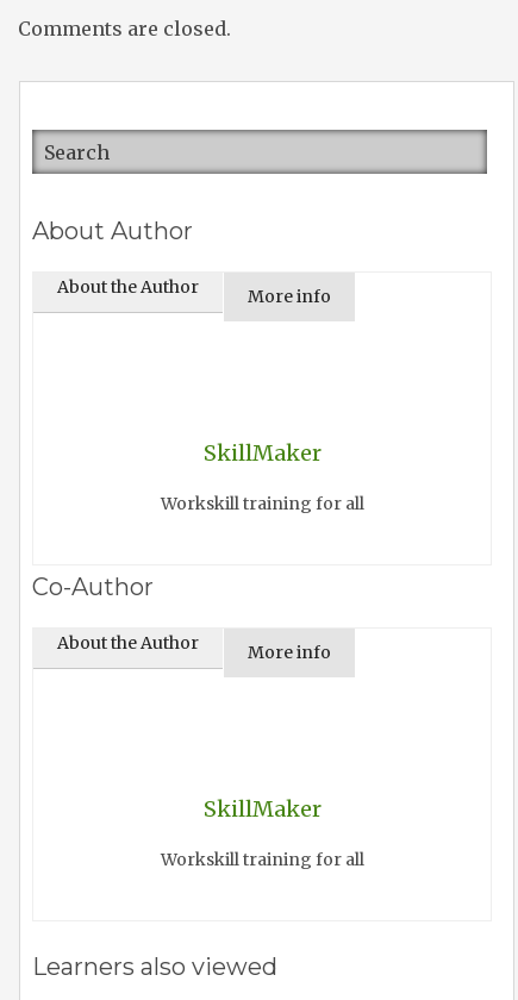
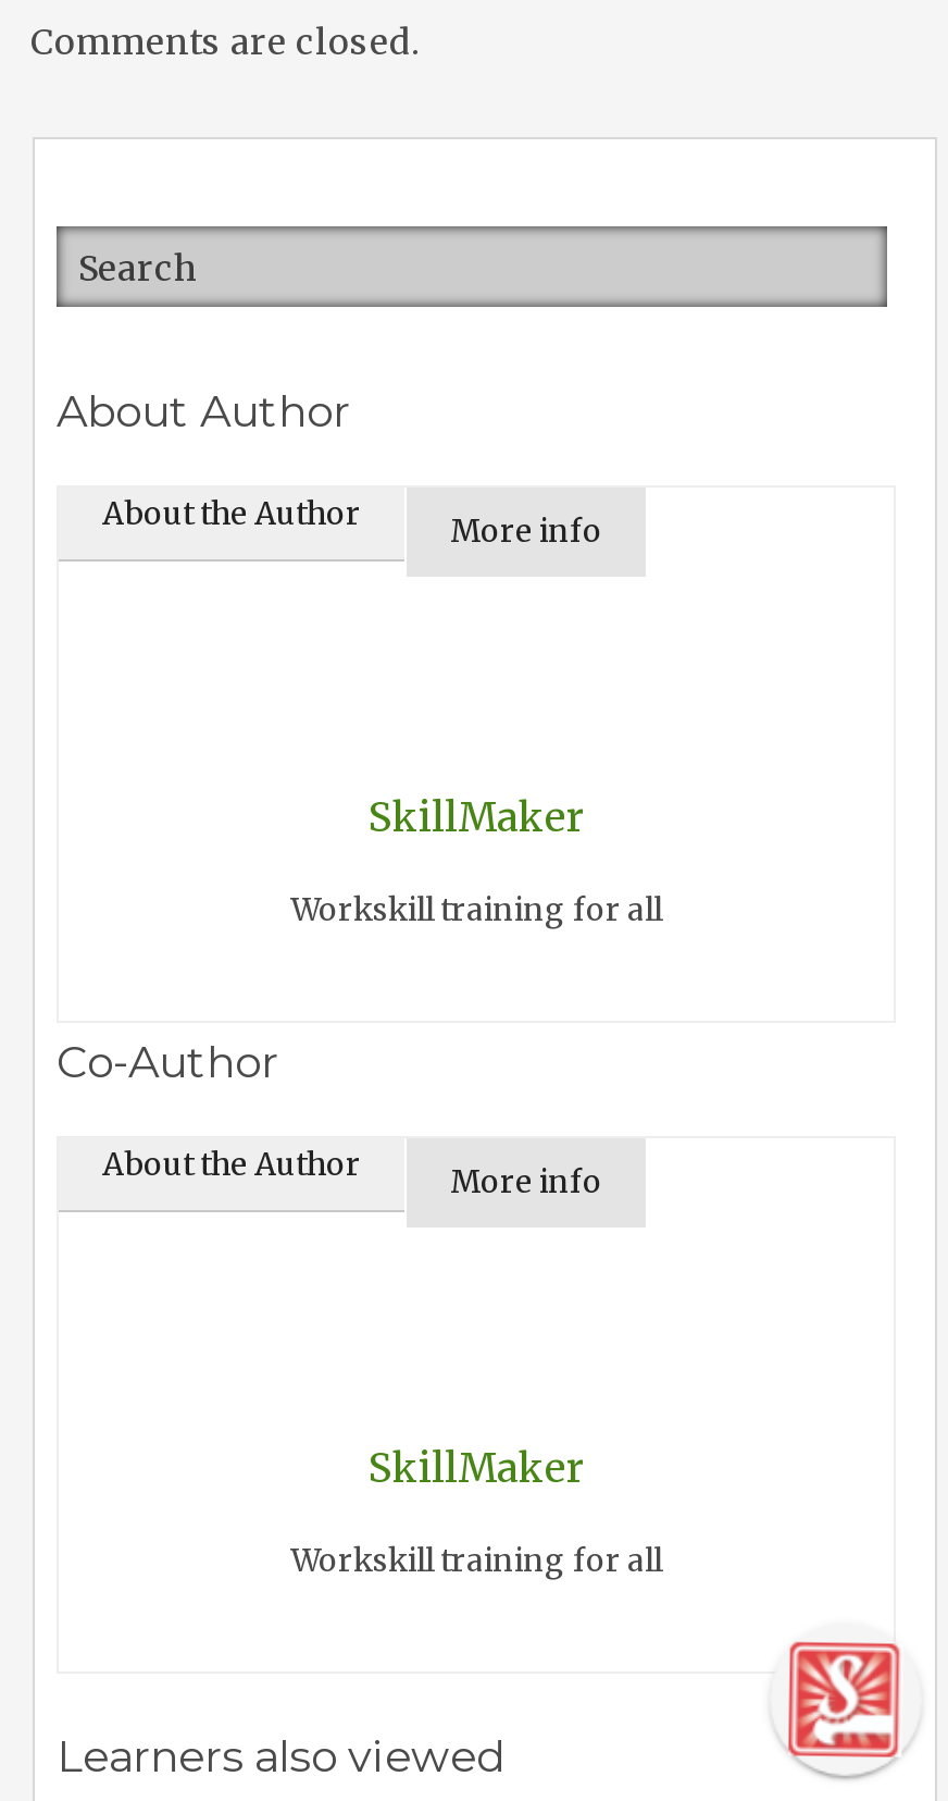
+ [image]
